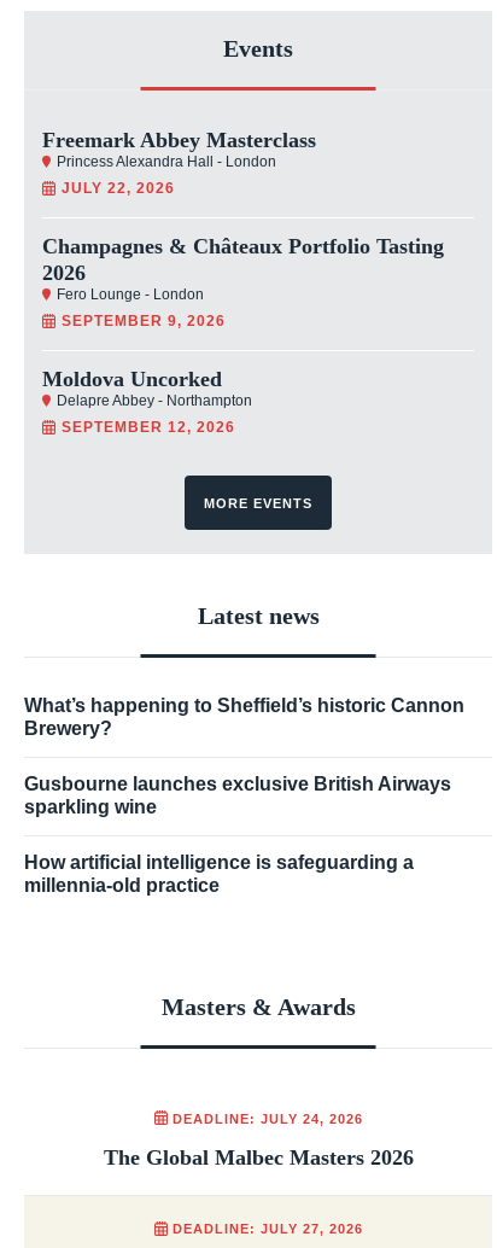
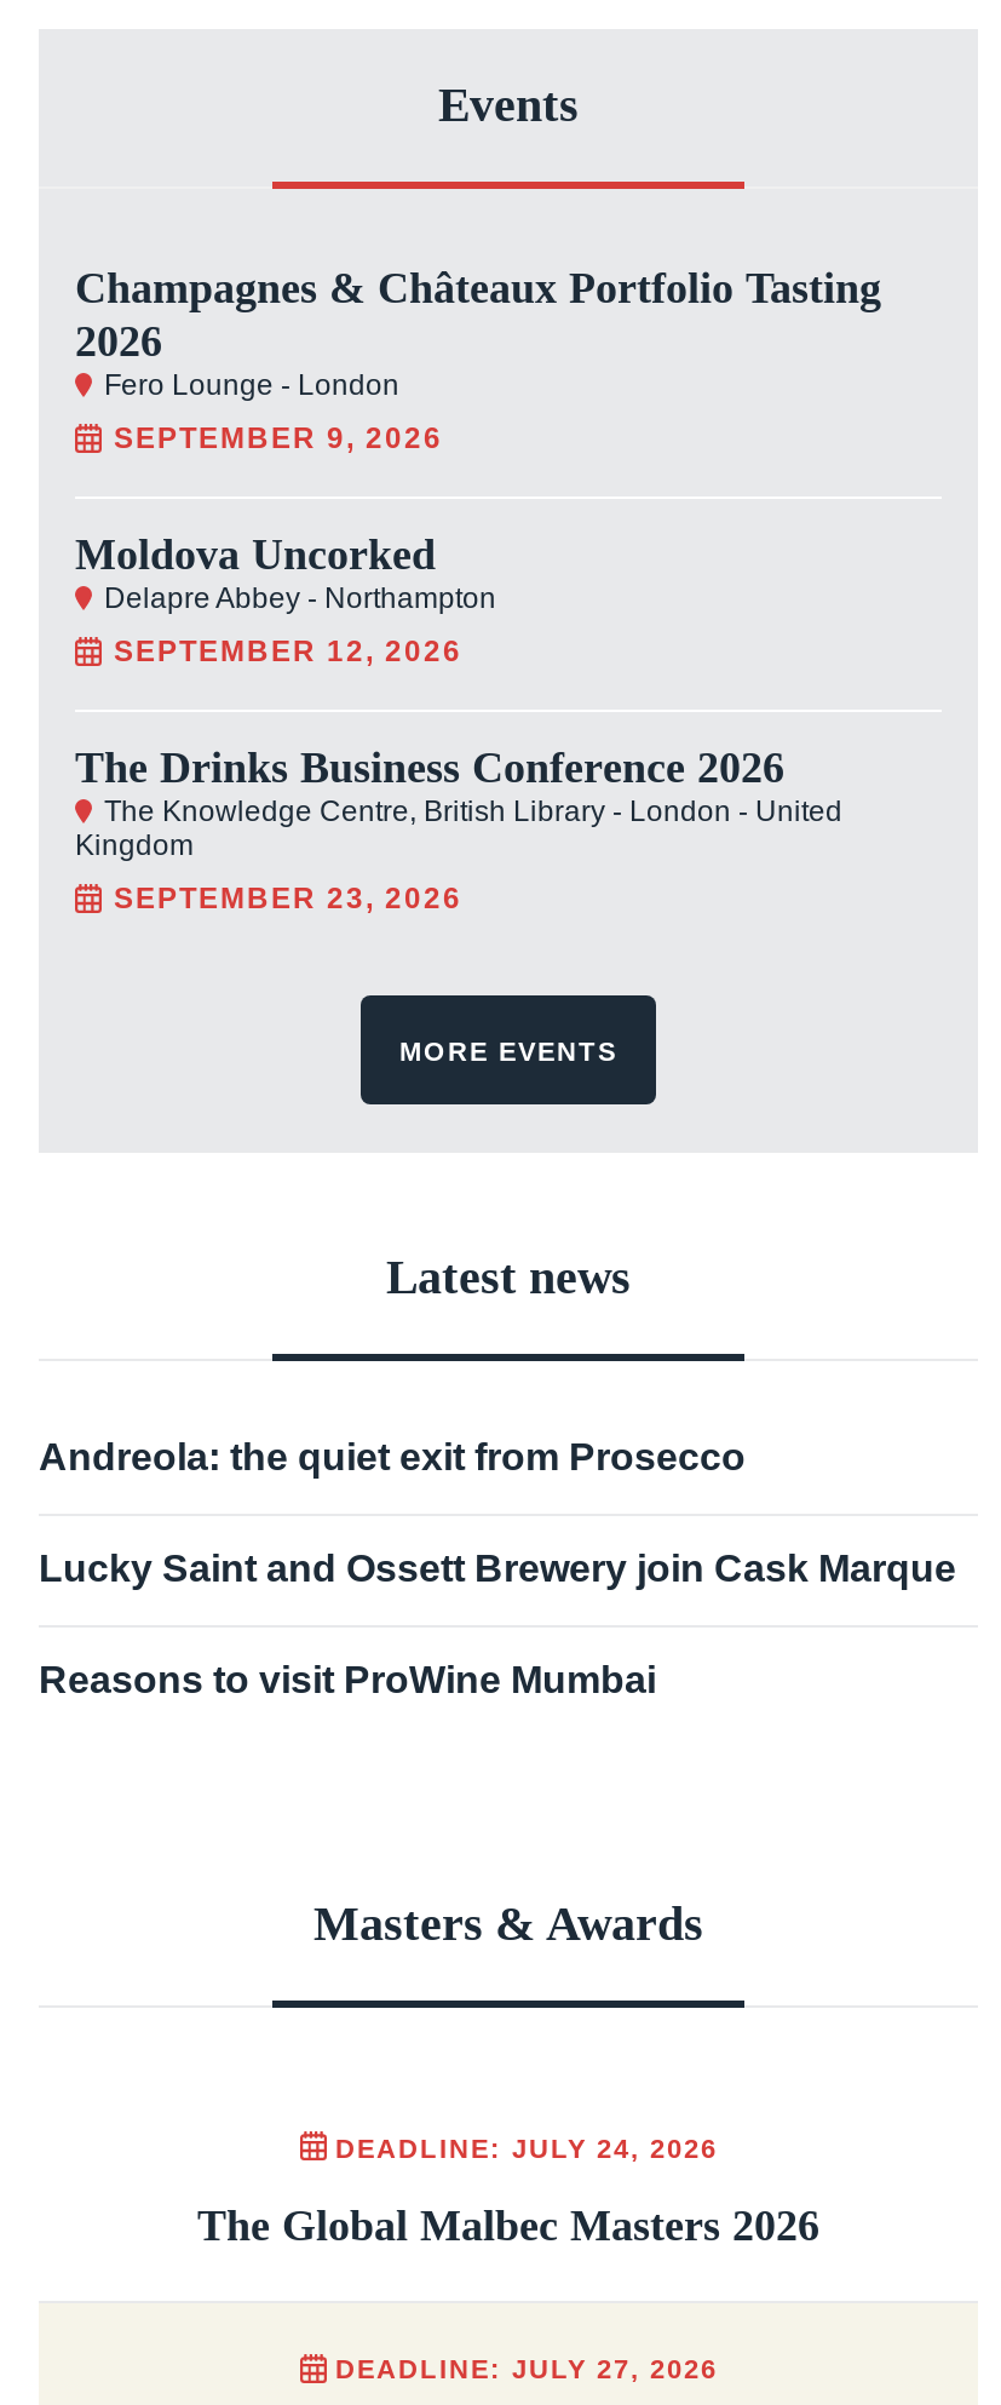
- Freemark Abbey Masterclass
- Princess Alexandra Hall - London
- JULY 22, 2026

moved up: Champagnes & Châteaux Portfolio Tasting | 2026 | Fero Lounge - London | SEPTEMBER 9, 2026 | Moldova Uncorked | Delapre Abbey - Northampton | SEPTEMBER 12, 2026

+ The Drinks Business Conference 2026
+ The Knowledge Centre, British Library - London - United
+ Kingdom
+ SEPTEMBER 23, 2026

- What’s happening to Sheffield’s historic Cannon
- Brewery?
+ Andreola: the quiet exit from Prosecco

- Gusbourne launches exclusive British Airways
- sparkling wine
+ Lucky Saint and Ossett Brewery join Cask Marque

- How artificial intelligence is safeguarding a
- millennia-old practice
+ Reasons to visit ProWine Mumbai
